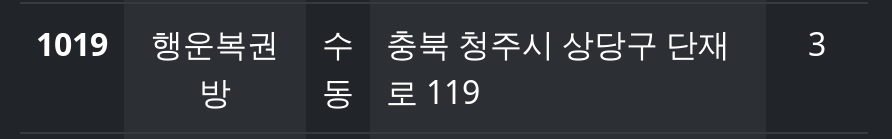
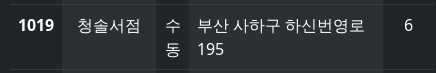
- 행운복권
- 방
+ 청솔서점

- 충북 청주시 상당구 단재
- 로 119
+ 부산 사하구 하신번영로
+ 195

- 3
+ 6
